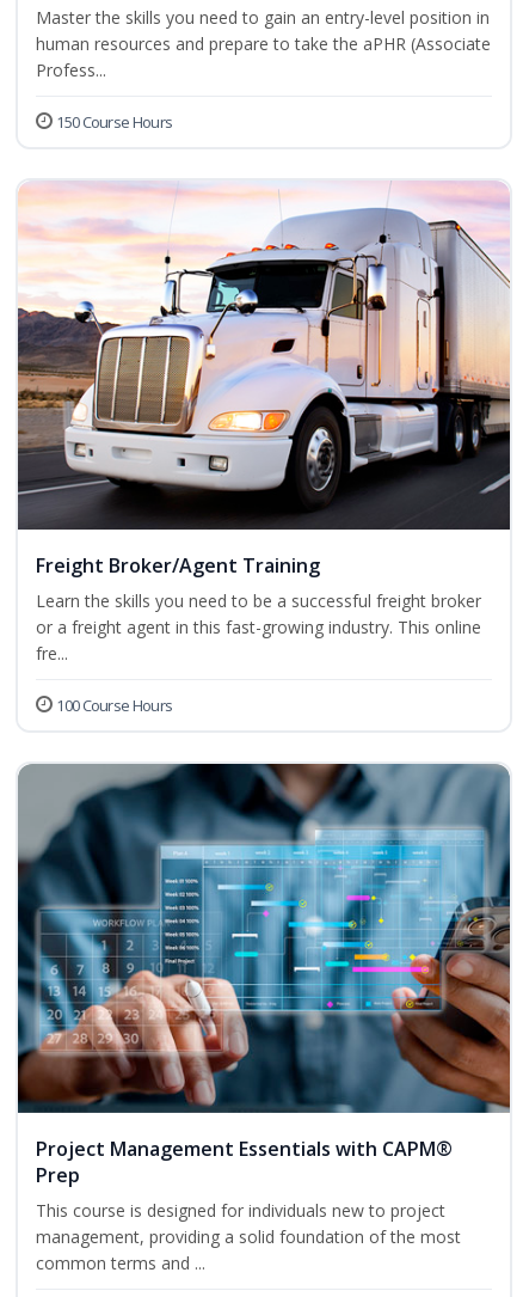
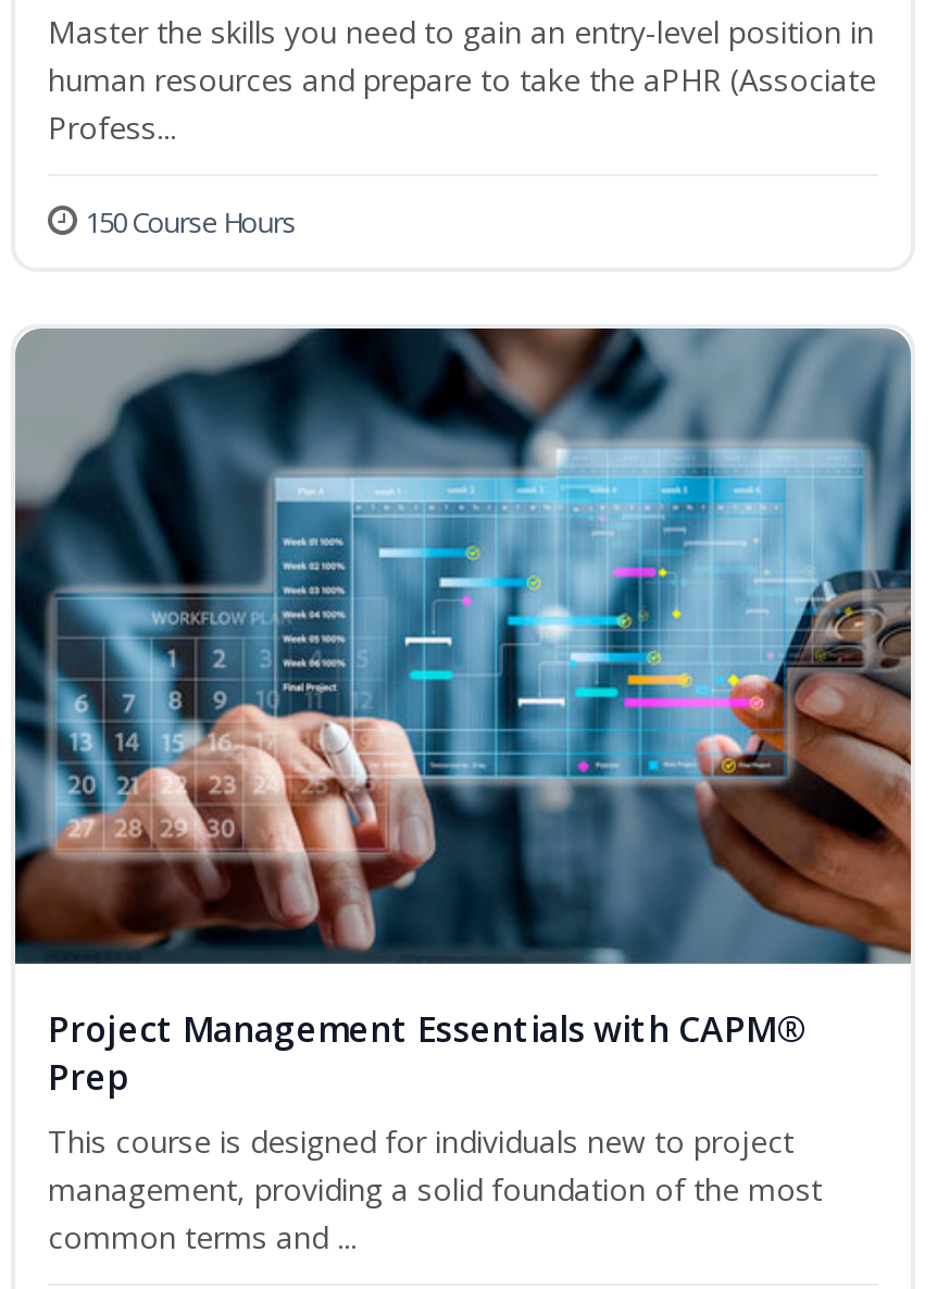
- [image]
- Freight Broker/Agent Training
- Learn the skills you need to be a successful freight broker
- or a freight agent in this fast-growing industry. This online
- fre...
- 100 Course Hours
